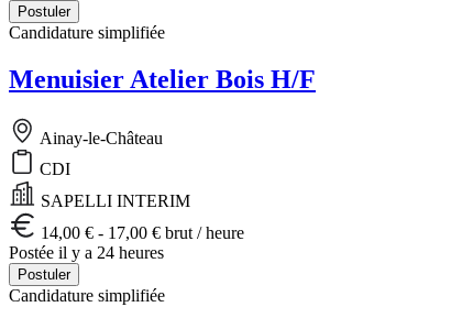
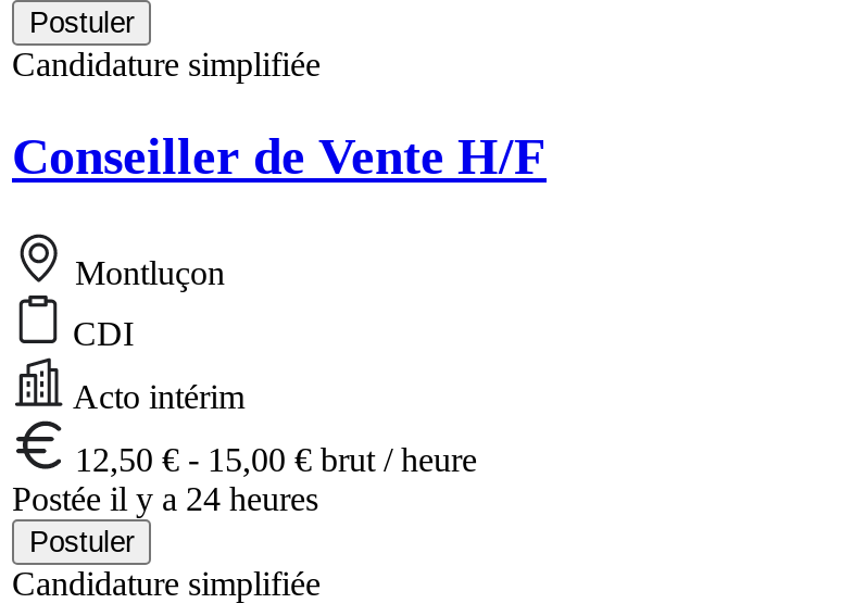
- Menuisier Atelier Bois H/F
+ Conseiller de Vente H/F

- Ainay-le-Château
+ Montluçon

- SAPELLI INTERIM
+ Acto intérim

- 14,00 € - 17,00 € brut / heure
+ 12,50 € - 15,00 € brut / heure
